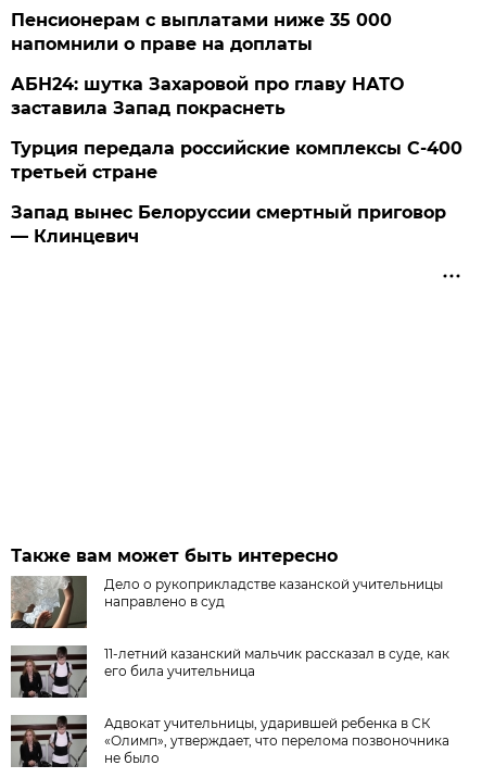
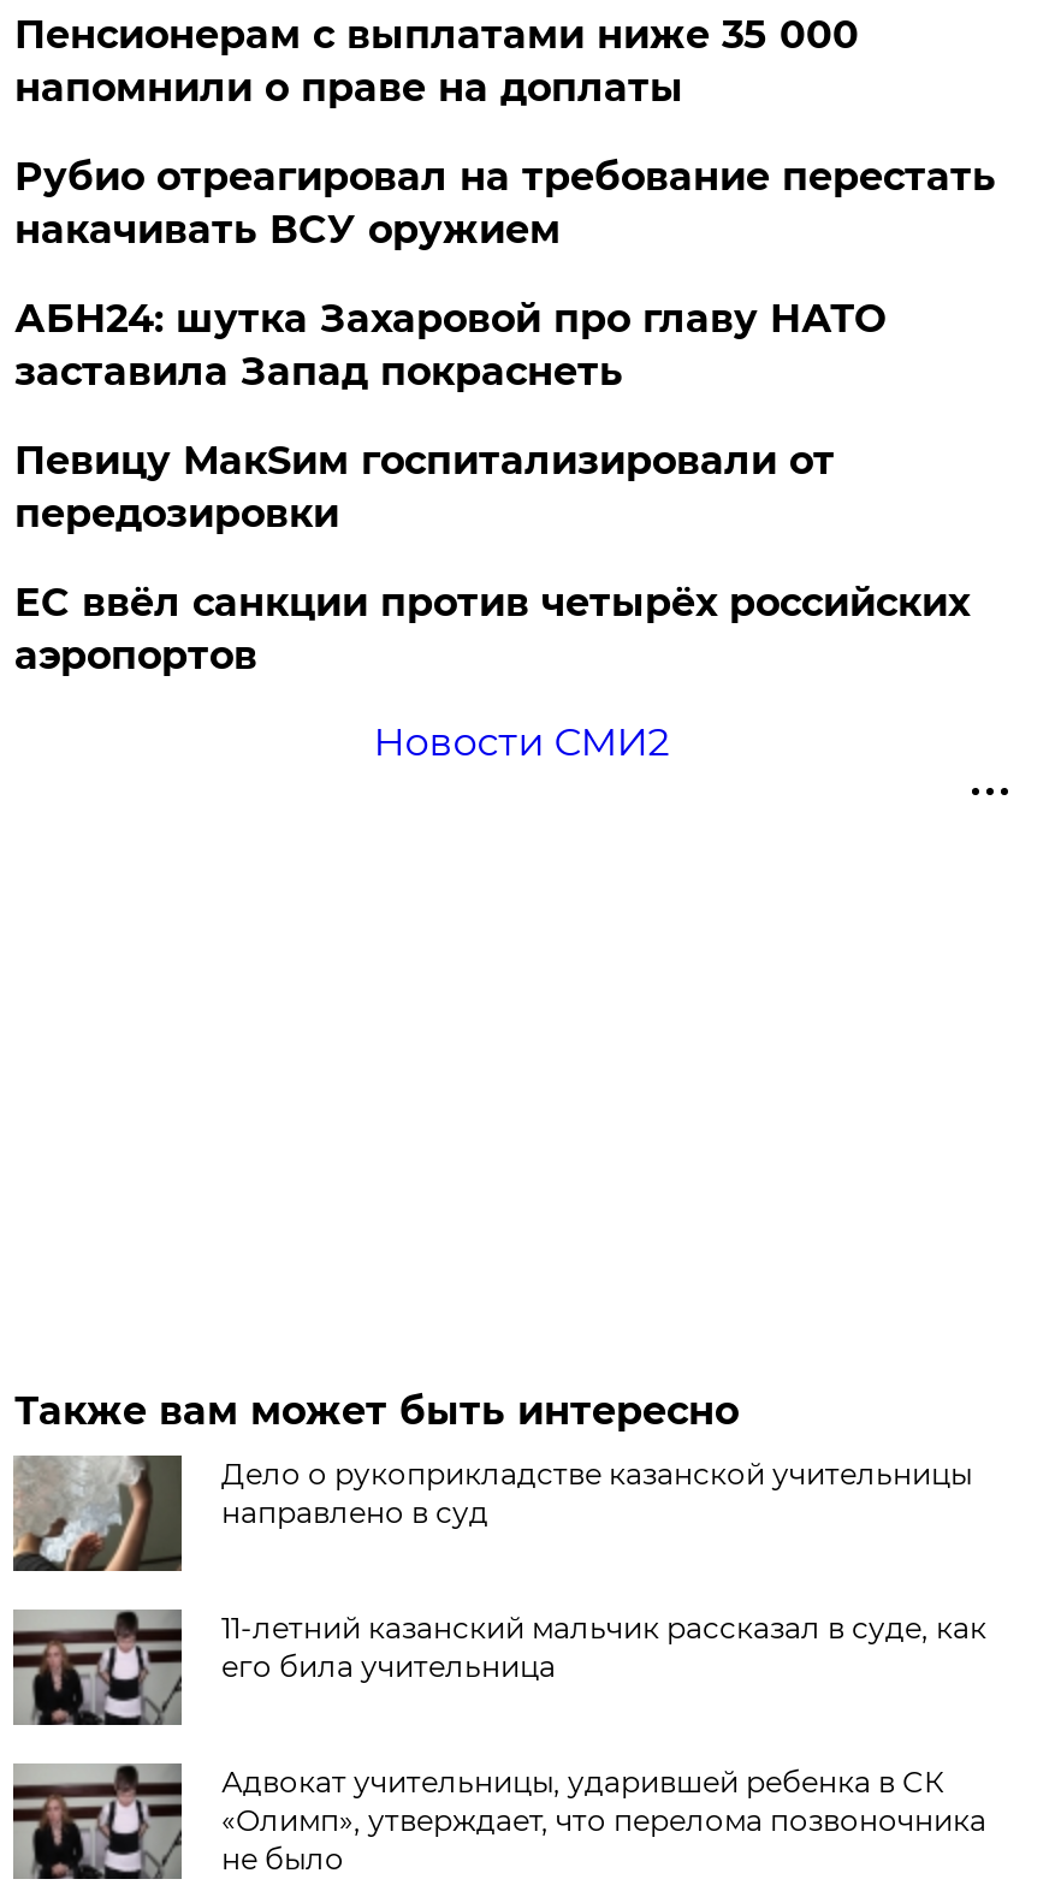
+ Рубио отреагировал на требование перестать
+ накачивать ВСУ оружием

- Турция передала российские комплексы С-400
- третьей стране
- Запад вынес Белоруссии смертный приговор
- — Клинцевич
+ Певицу МакSим госпитализировали от
+ передозировки
+ ЕС ввёл санкции против четырёх российских
+ аэропортов
+ Новости СМИ2
